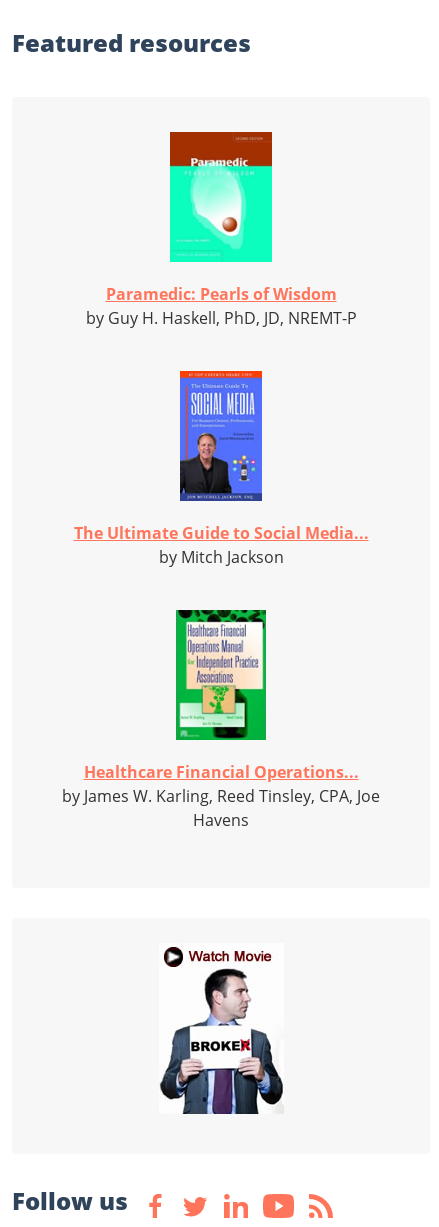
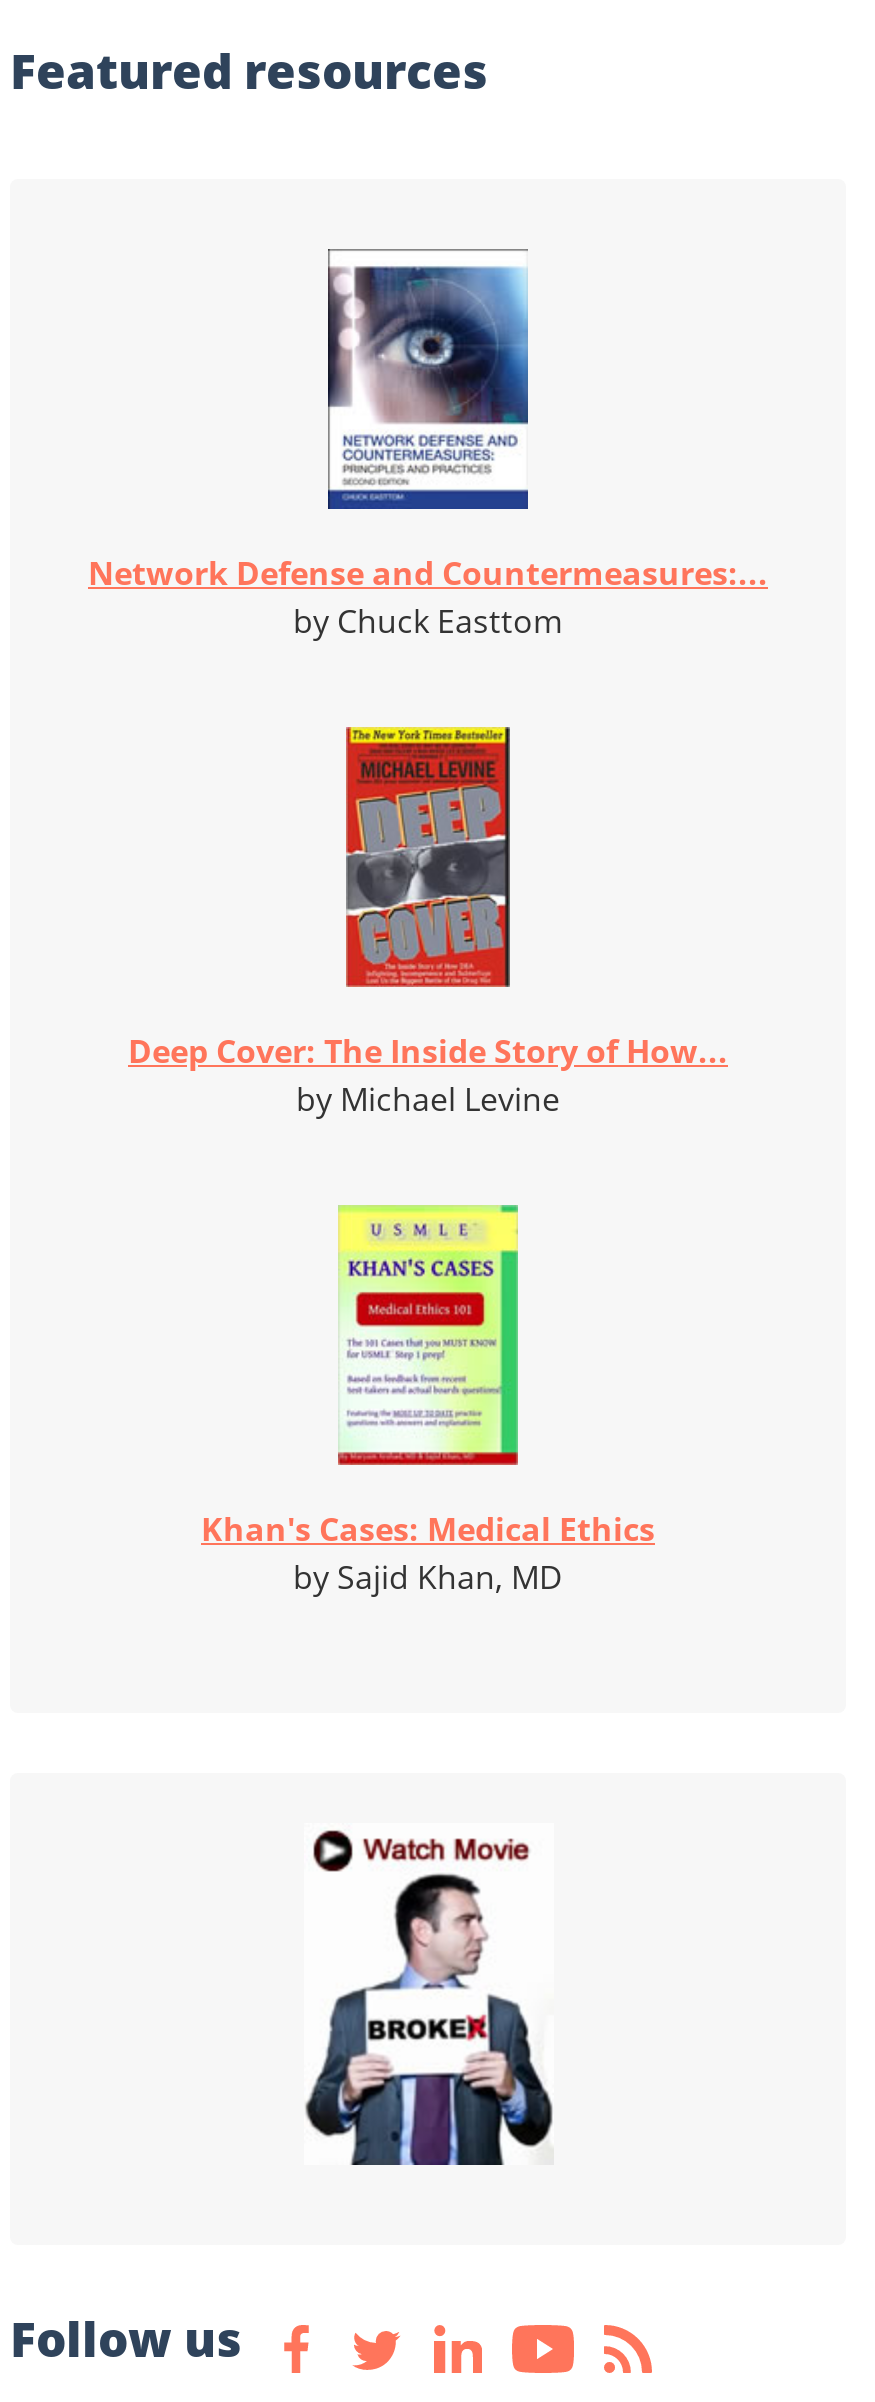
- [image]
- Paramedic: Pearls of Wisdom
- by Guy H. Haskell, PhD, JD, NREMT-P
+ [image]
+ Network Defense and Countermeasures:...
+ by Chuck Easttom

- [image]
- The Ultimate Guide to Social Media...
- by Mitch Jackson
+ [image]
+ Deep Cover: The Inside Story of How...
+ by Michael Levine

- [image]
- Healthcare Financial Operations...
- by James W. Karling, Reed Tinsley, CPA, Joe
- Havens
+ [image]
+ Khan's Cases: Medical Ethics
+ by Sajid Khan, MD
